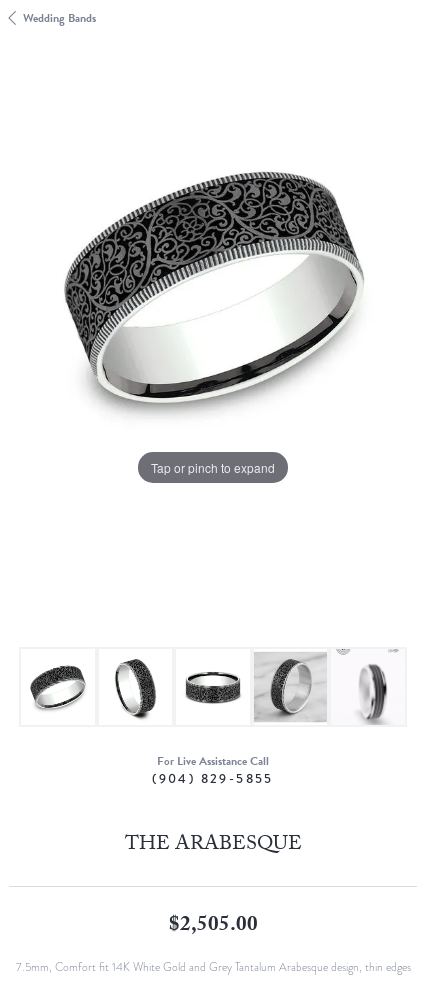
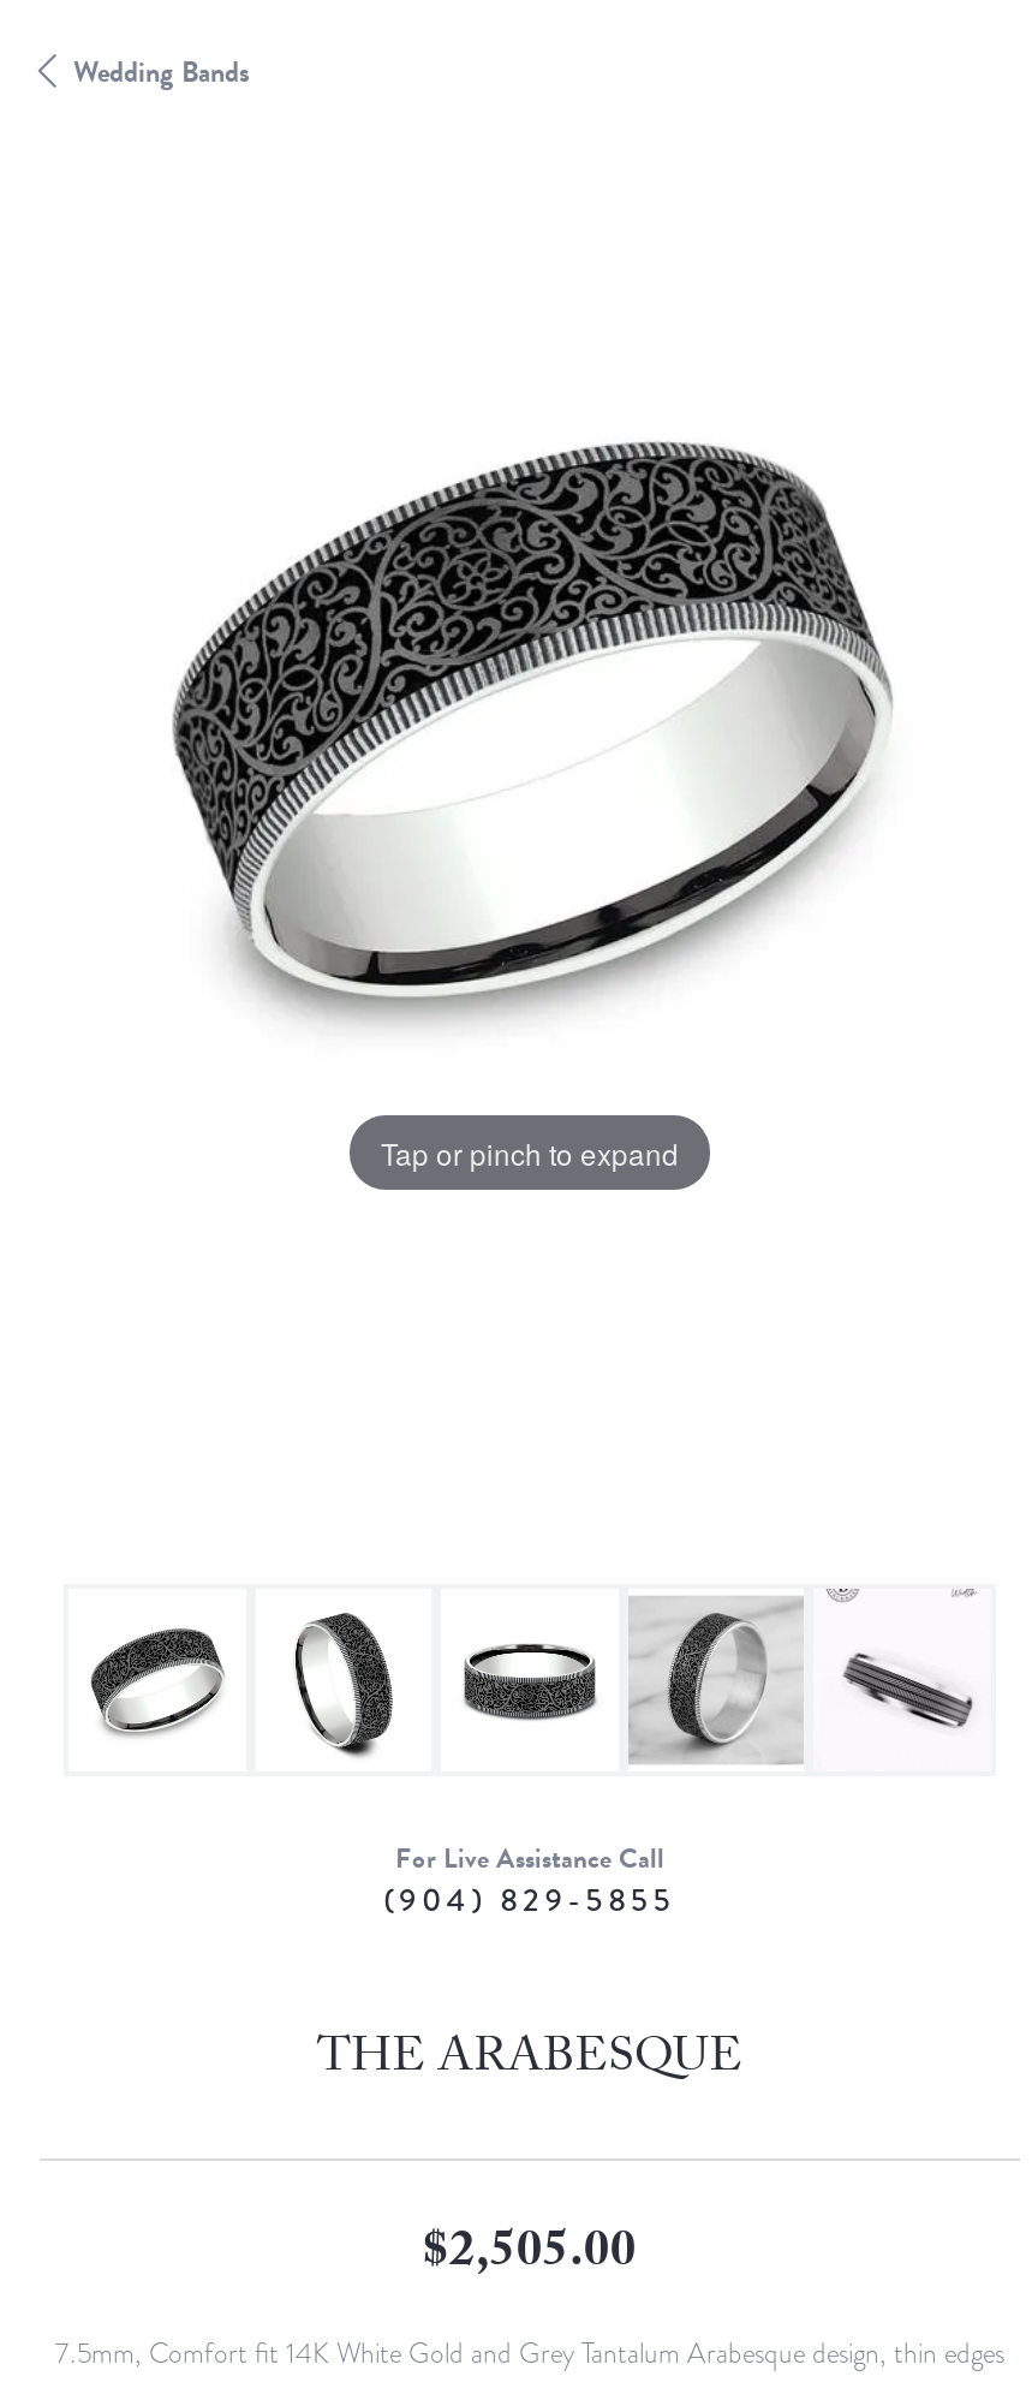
- [image]
+ [image]
